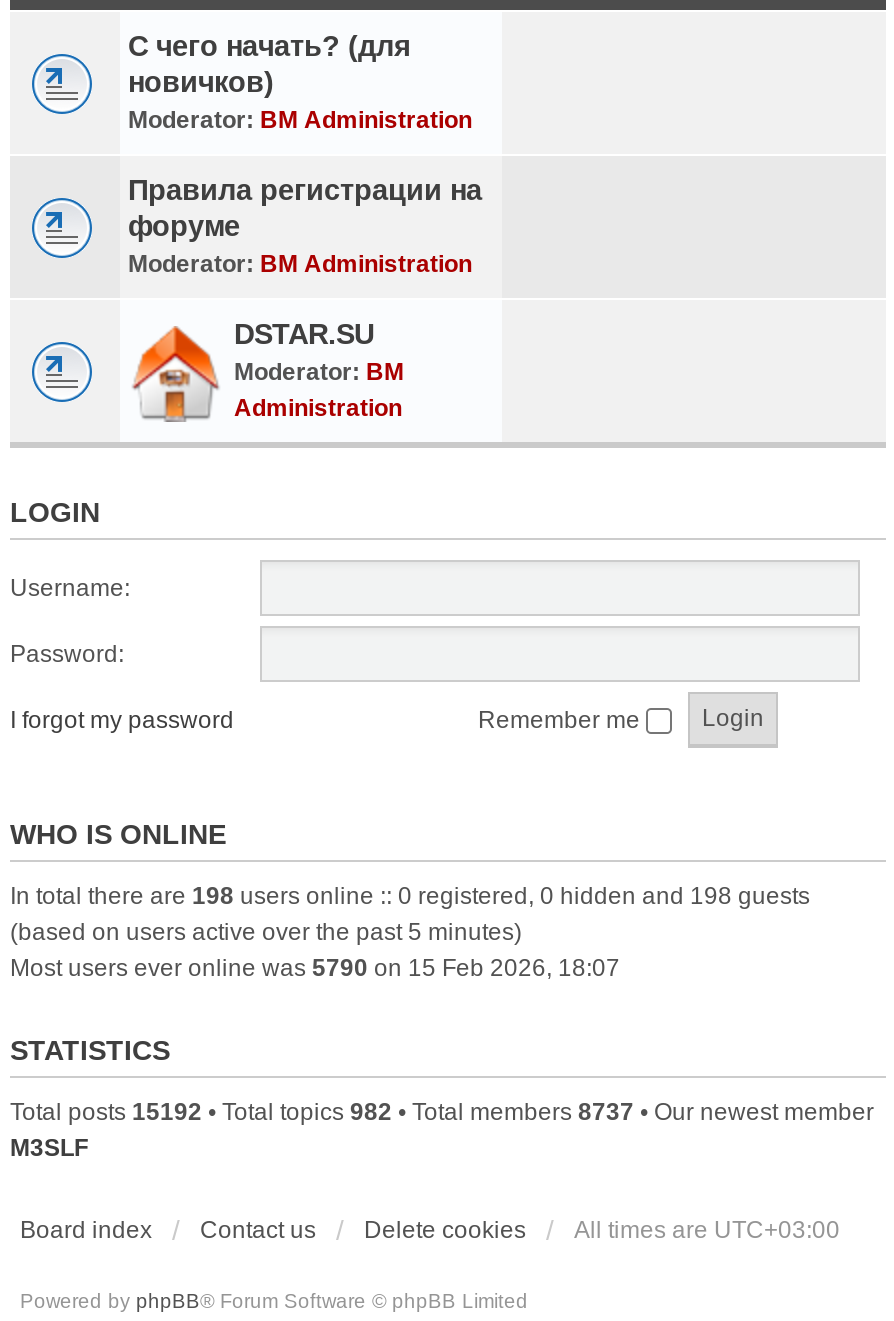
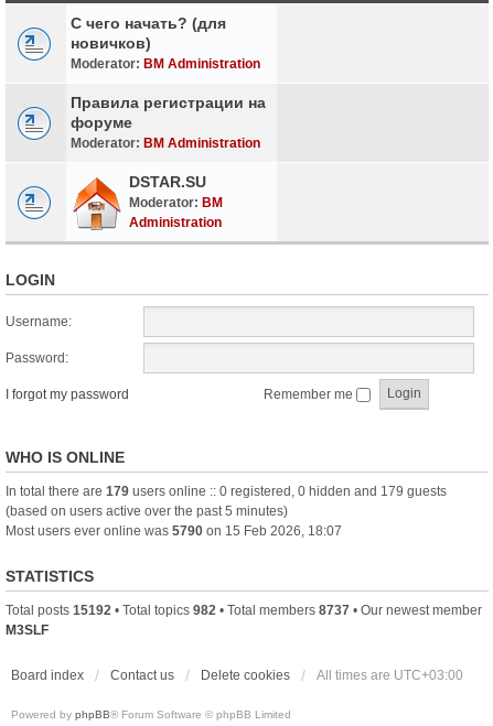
- In total there are 198 users online :: 0 registered, 0 hidden and 198 guests
+ In total there are 179 users online :: 0 registered, 0 hidden and 179 guests
